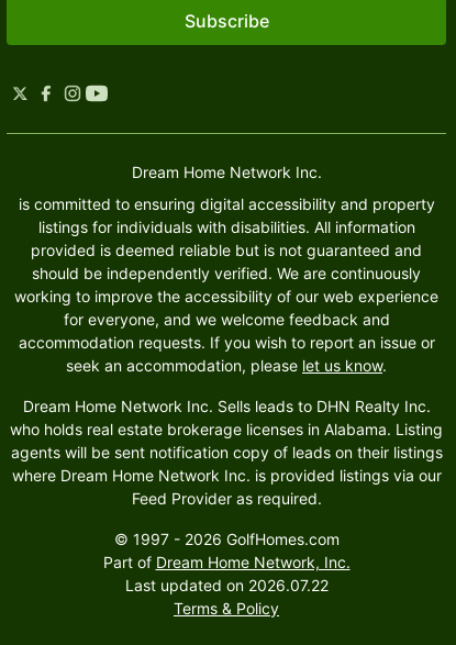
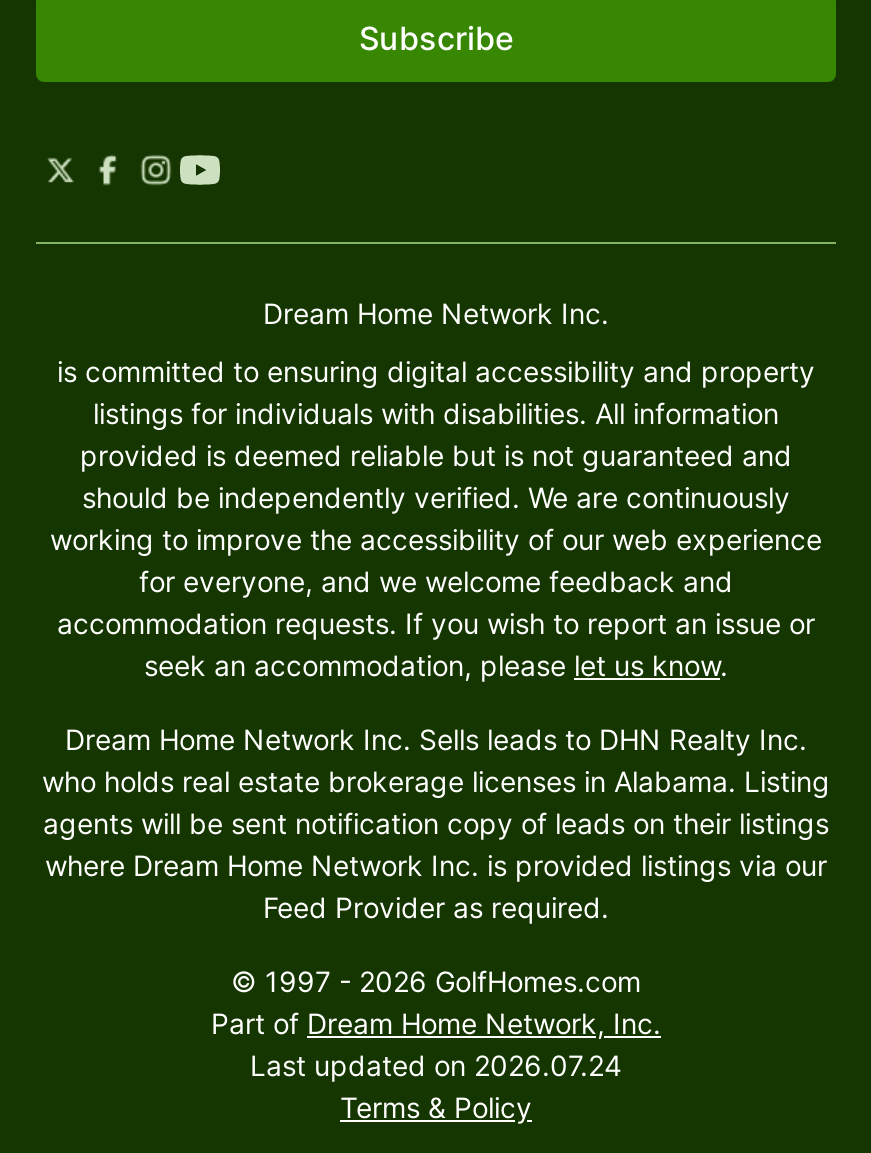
- Last updated on 2026.07.22
+ Last updated on 2026.07.24
